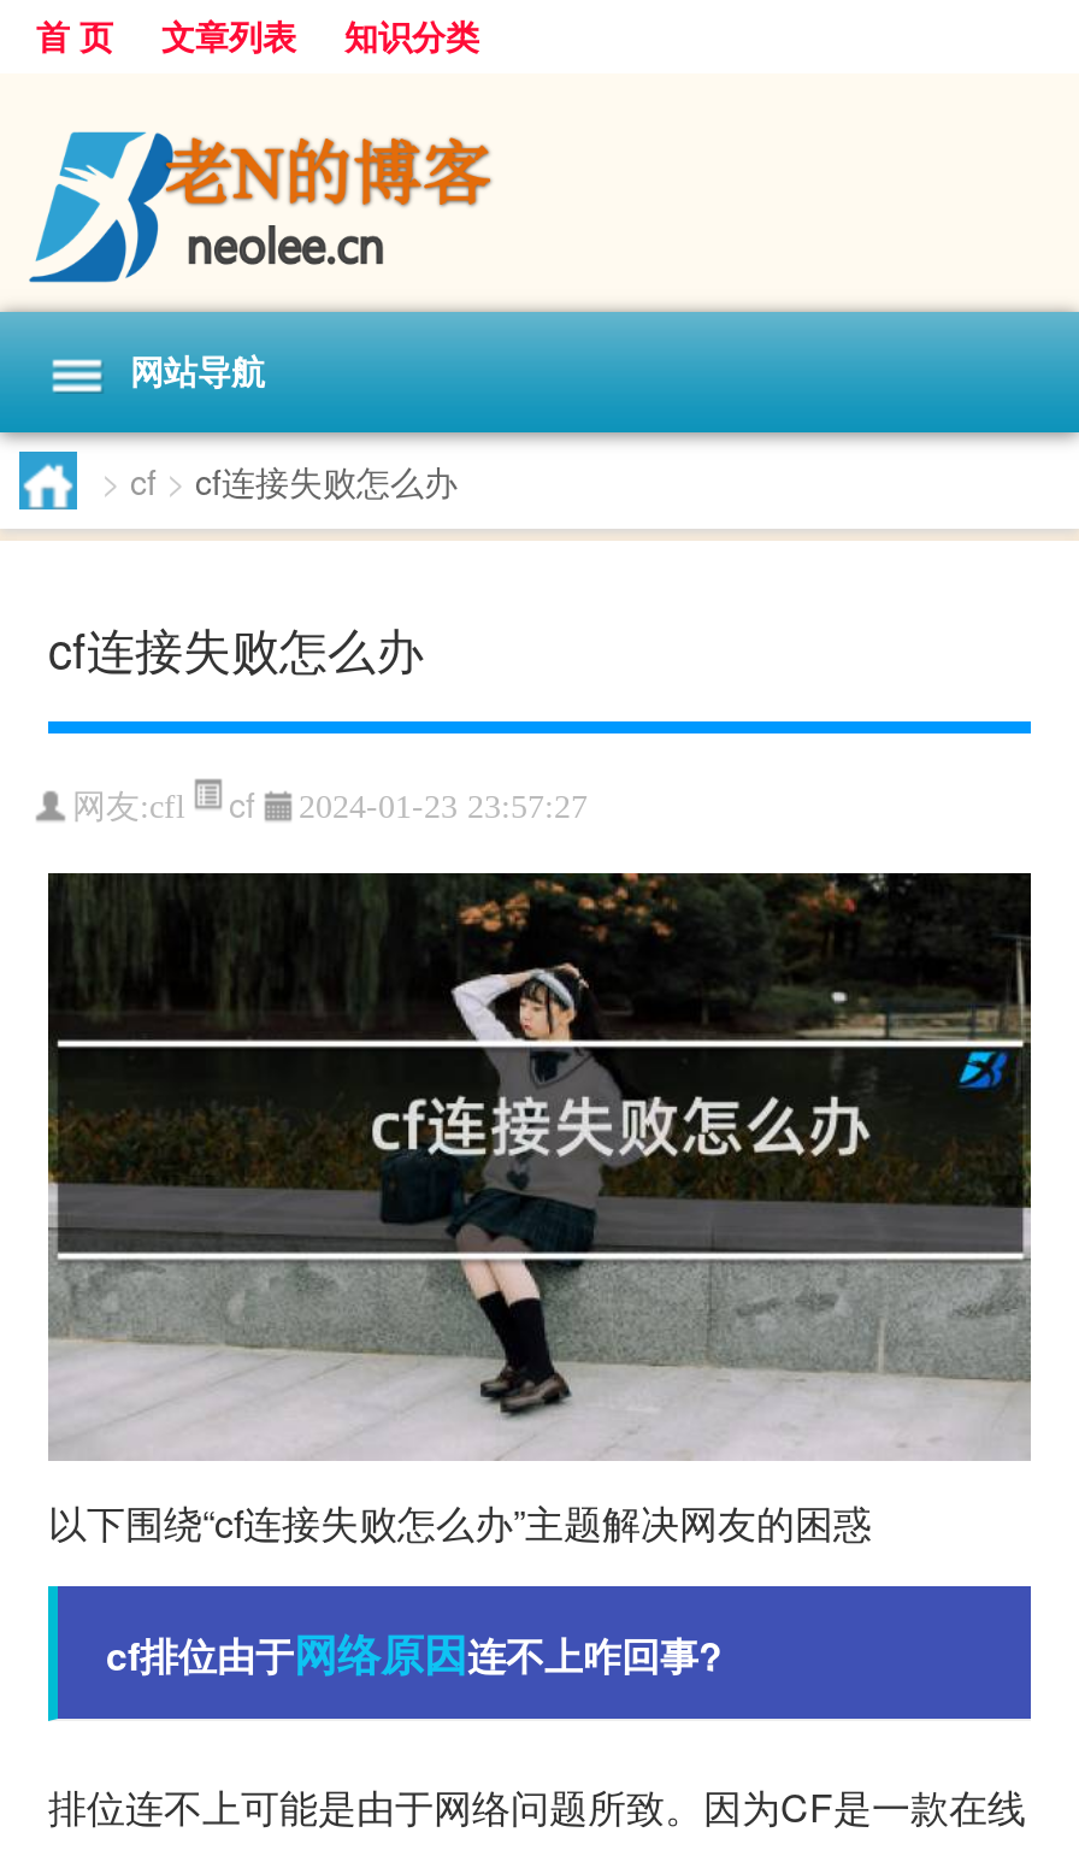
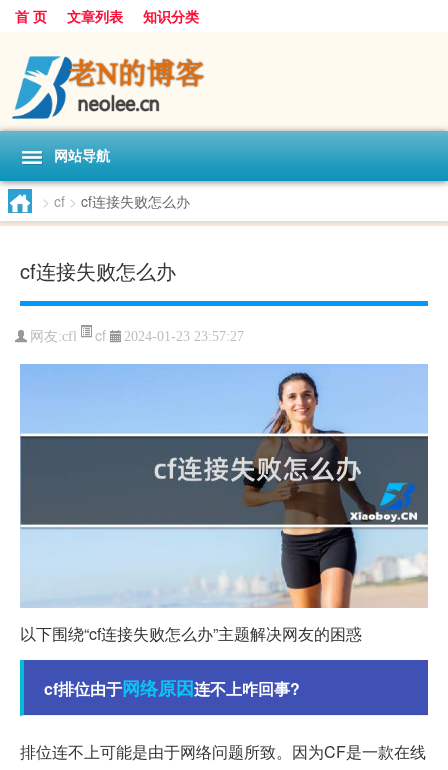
- [image]
+ [image]
